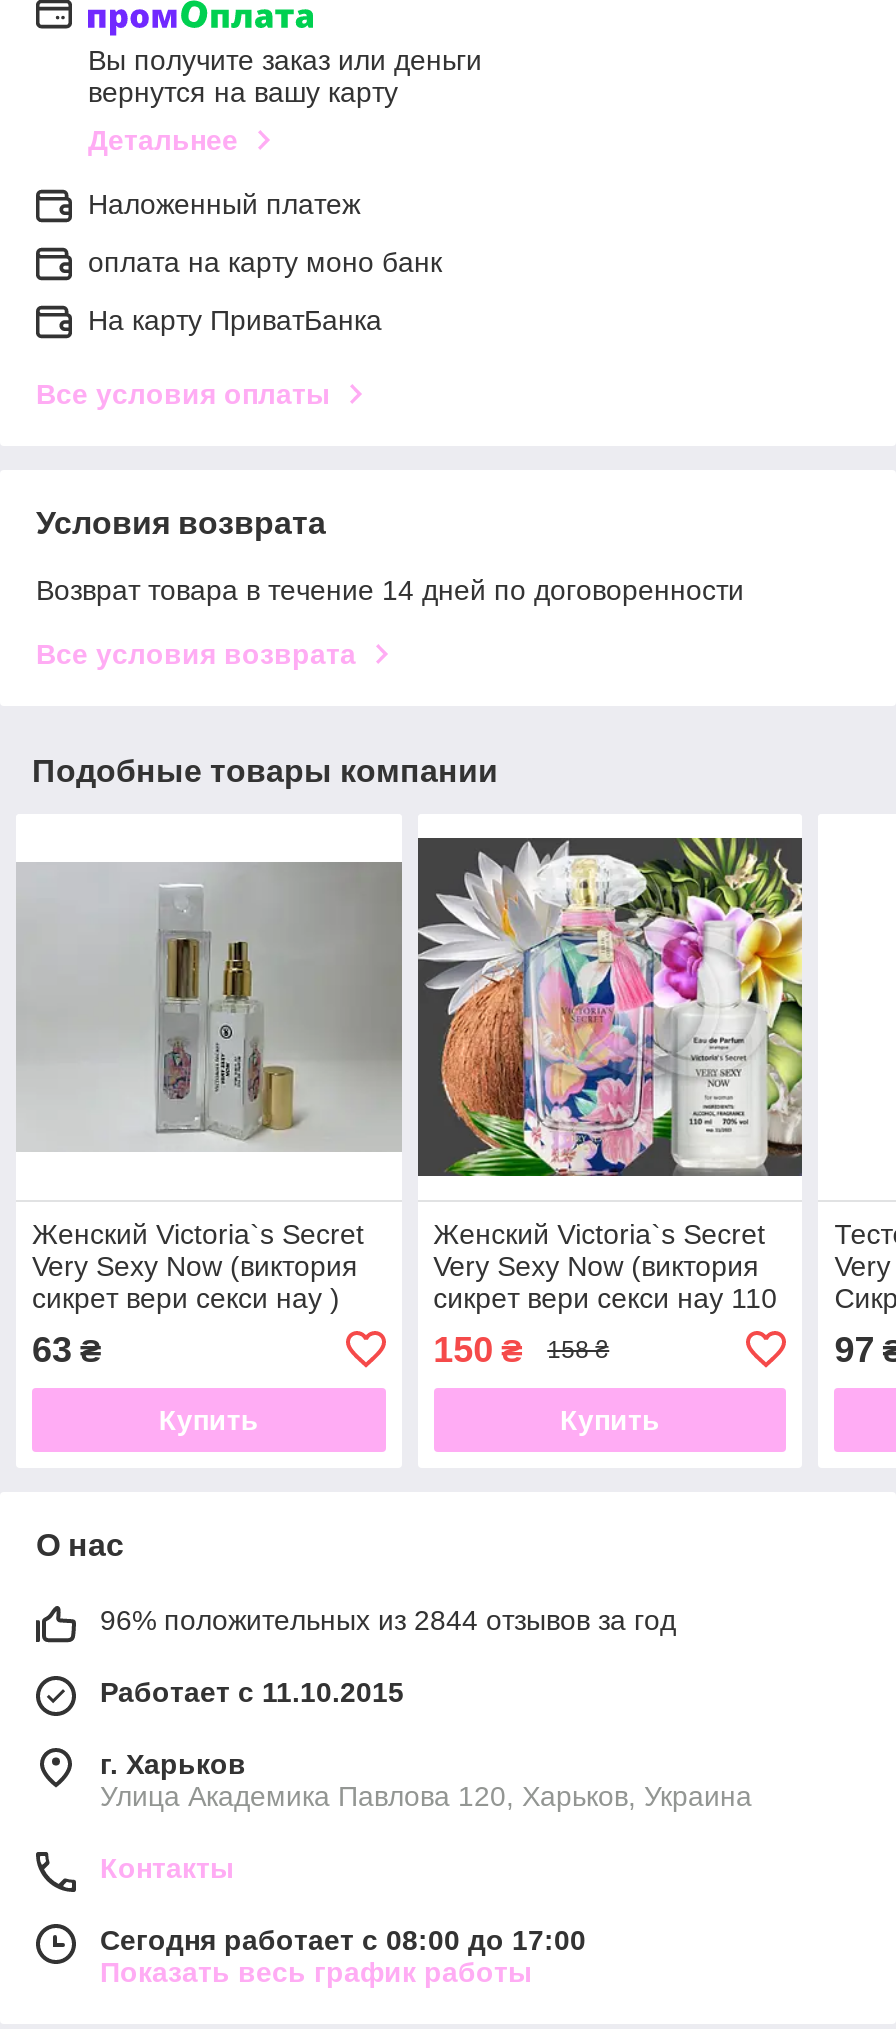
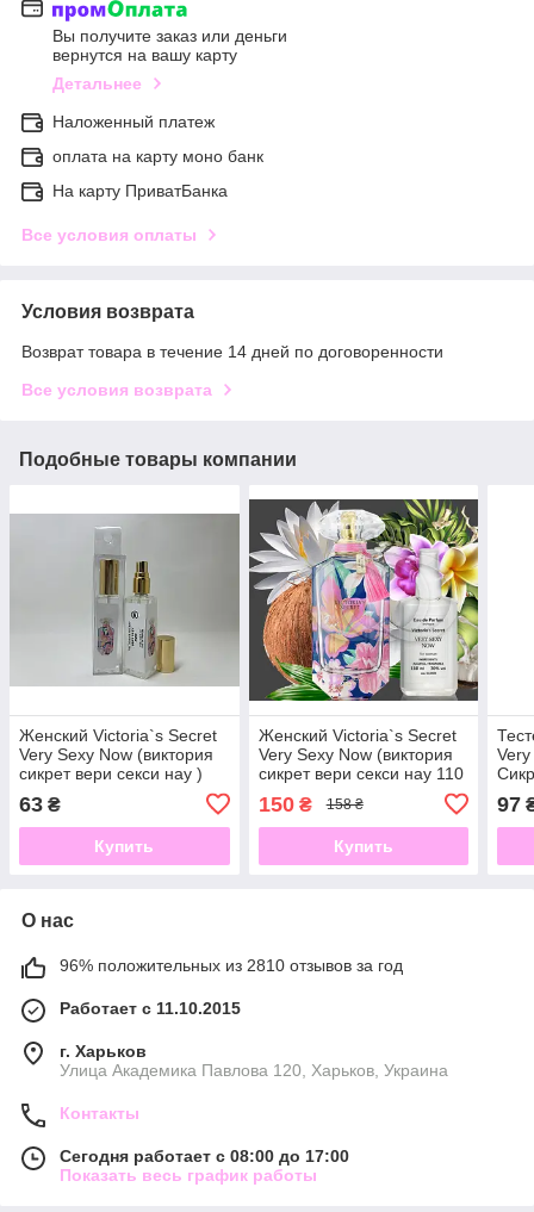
- 96% положительных из 2844 отзывов за год
+ 96% положительных из 2810 отзывов за год
